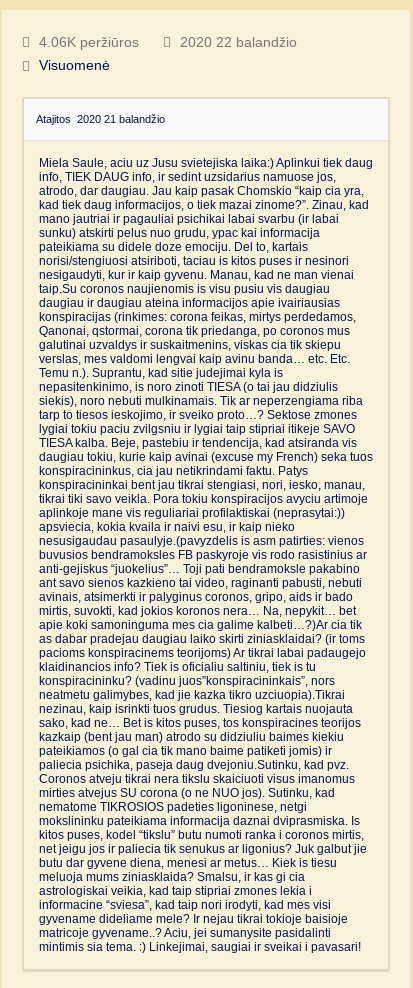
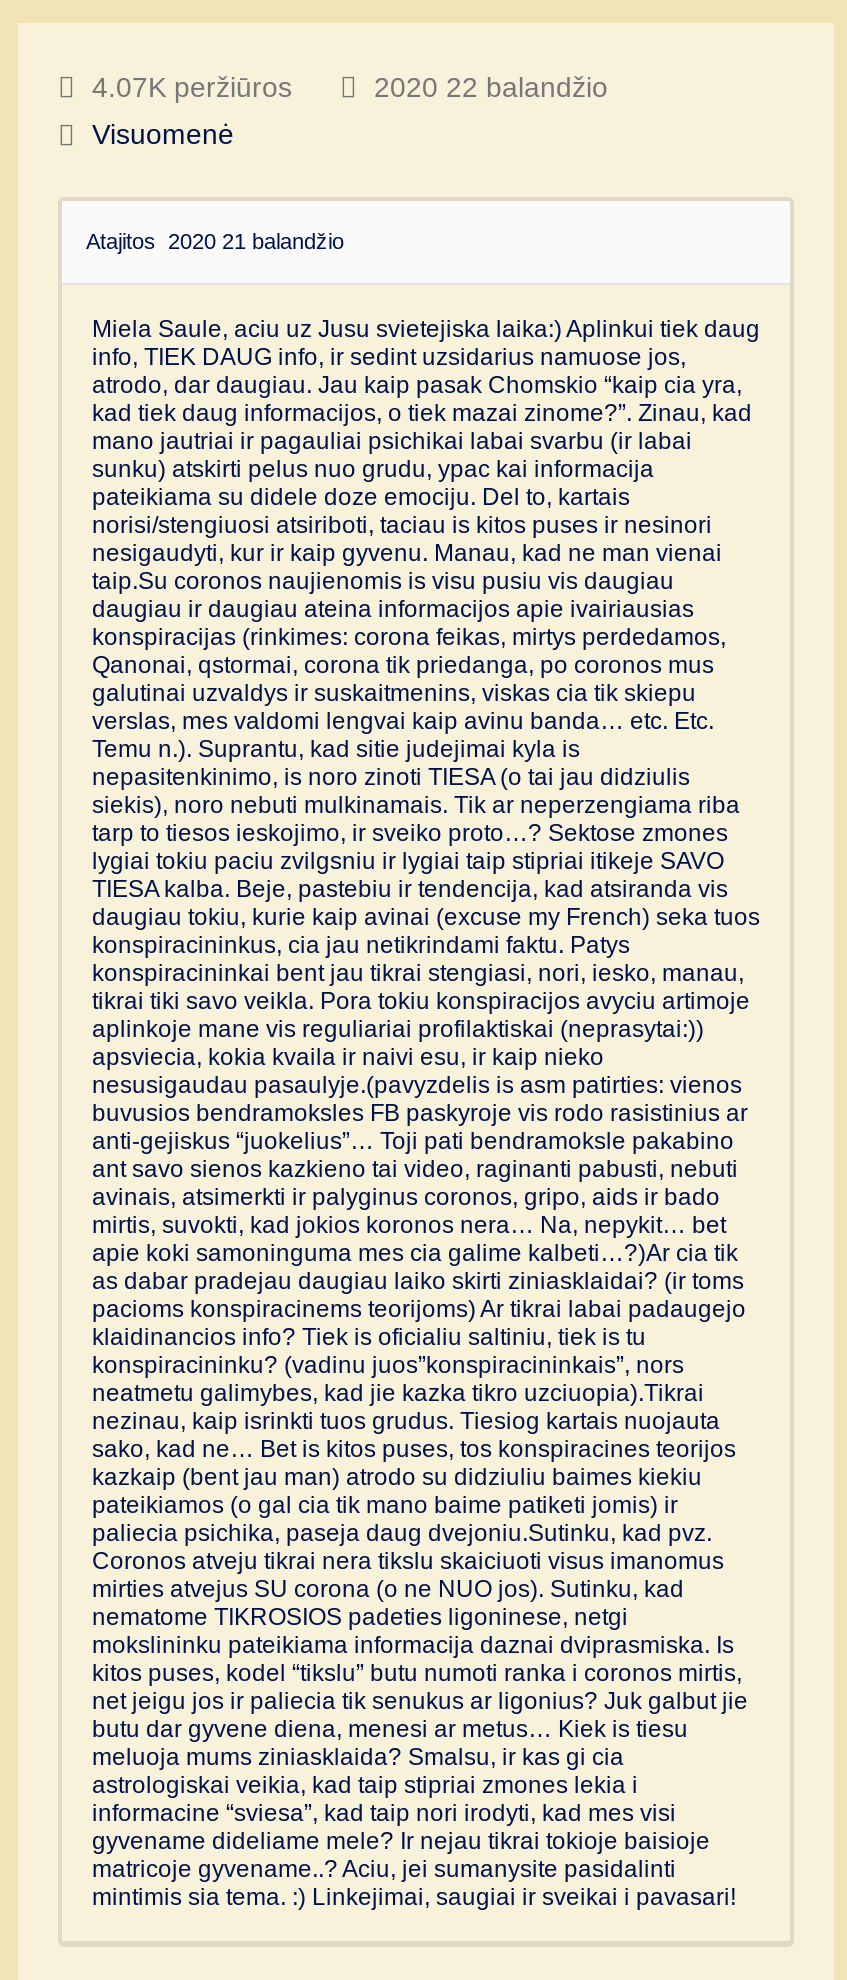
- 4.06K peržiūros
+ 4.07K peržiūros
